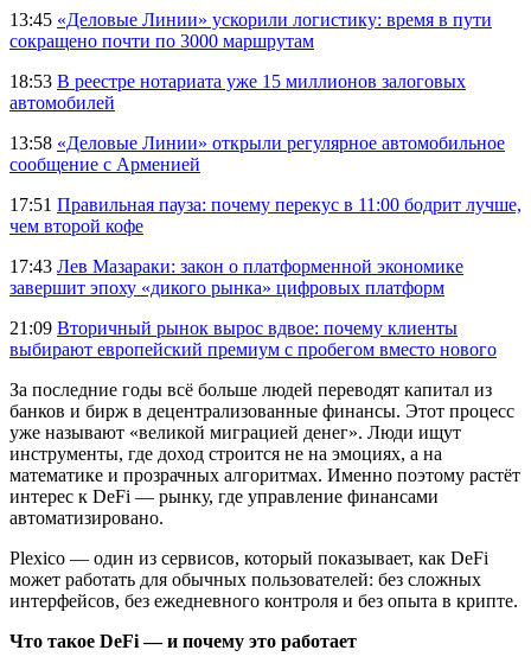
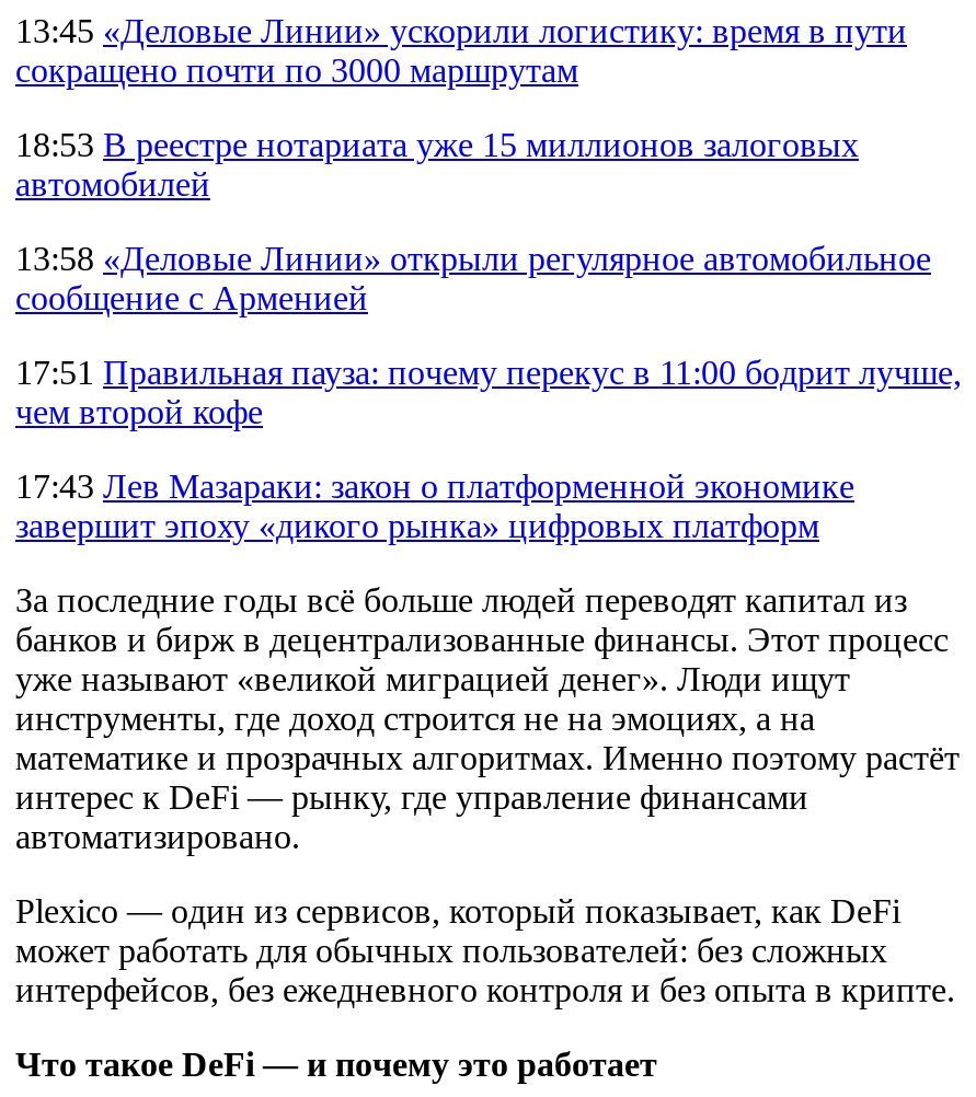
- 21:09 Вторичный рынок вырос вдвое: почему клиенты
- выбирают европейский премиум с пробегом вместо нового
